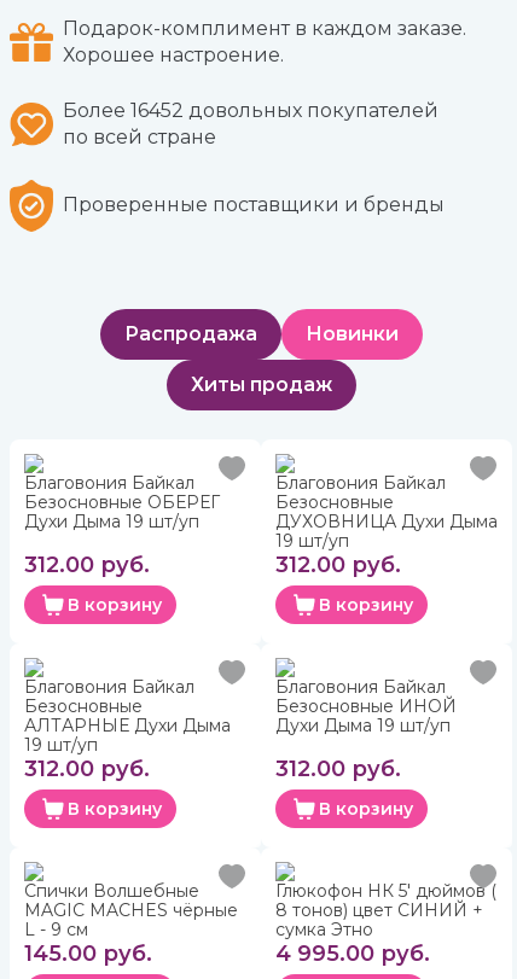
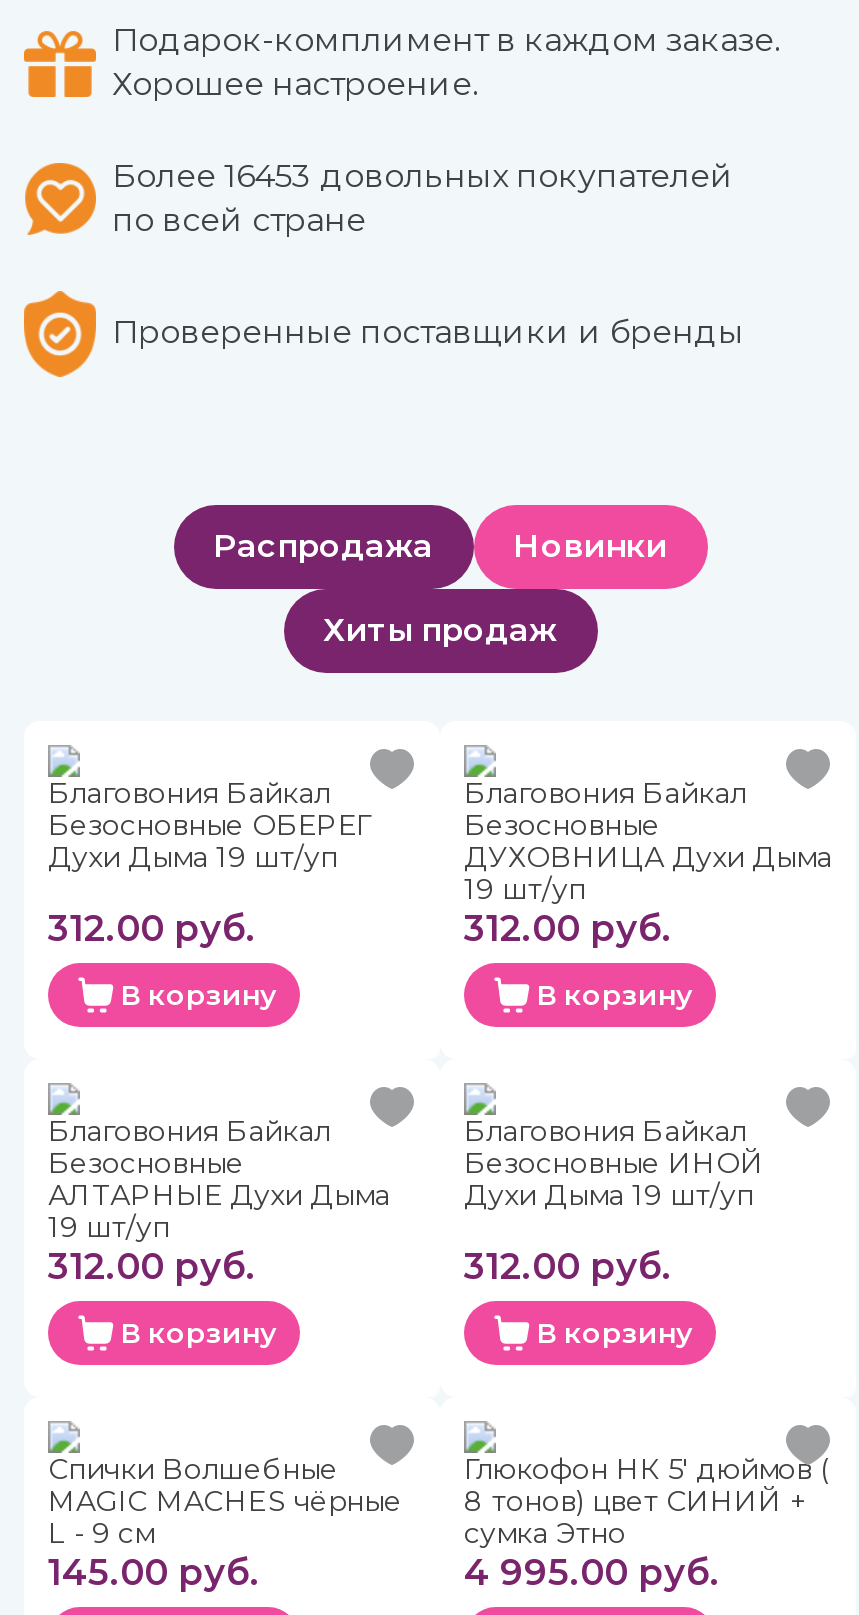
- Более 16452 довольных покупателей
+ Более 16453 довольных покупателей
